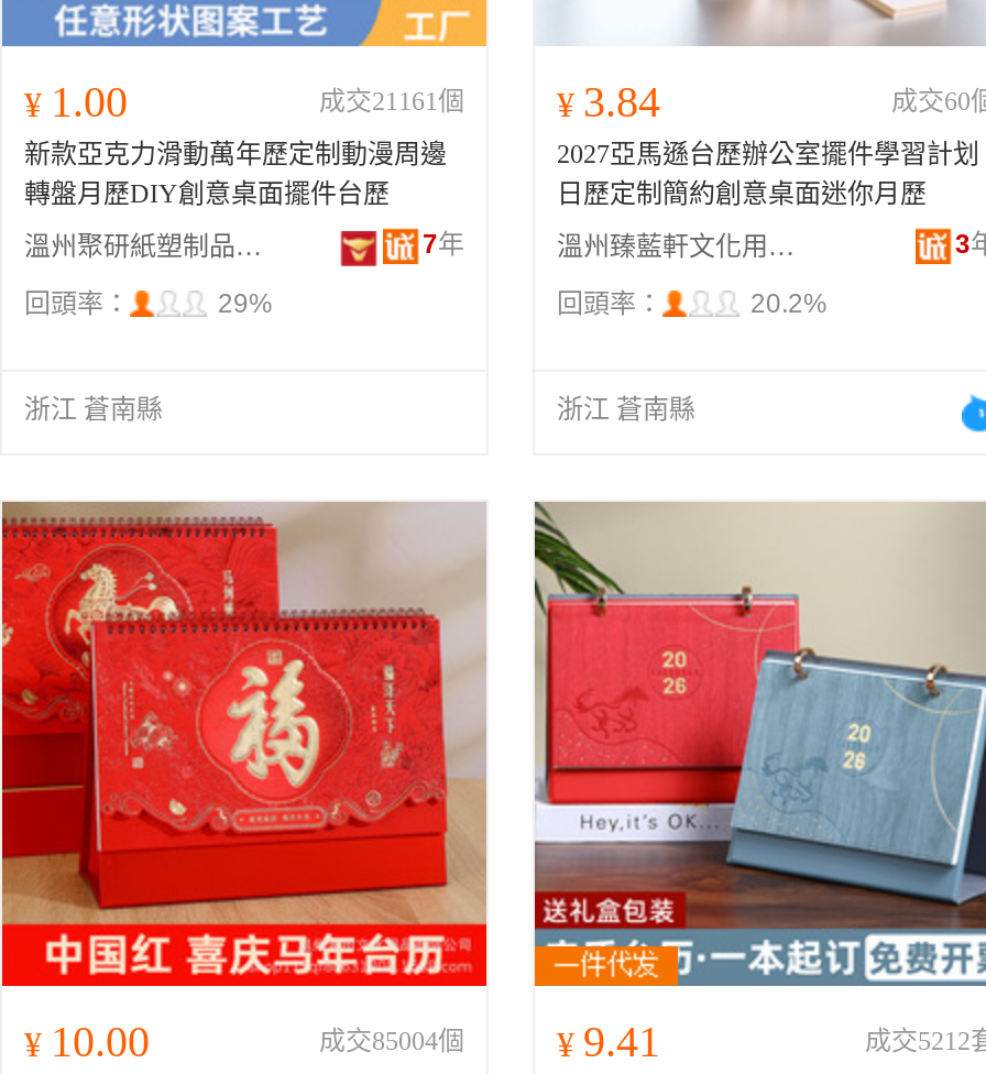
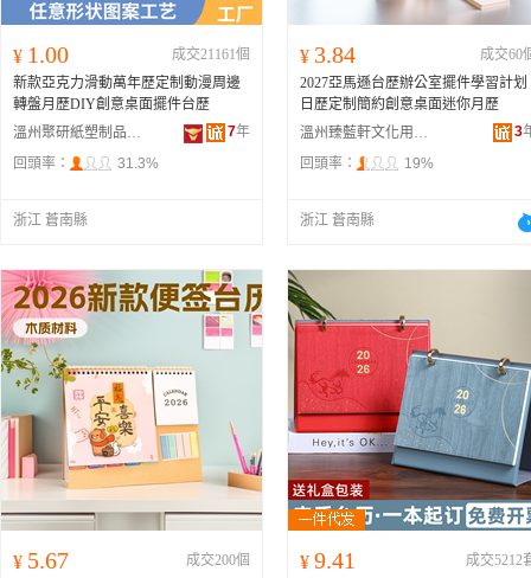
- 29%
+ 31.3%

- 20.2%
+ 19%

- [image]
- ¥ 10.00
- 成交85004個
+ [image]
+ ¥ 5.67
+ 成交200個
